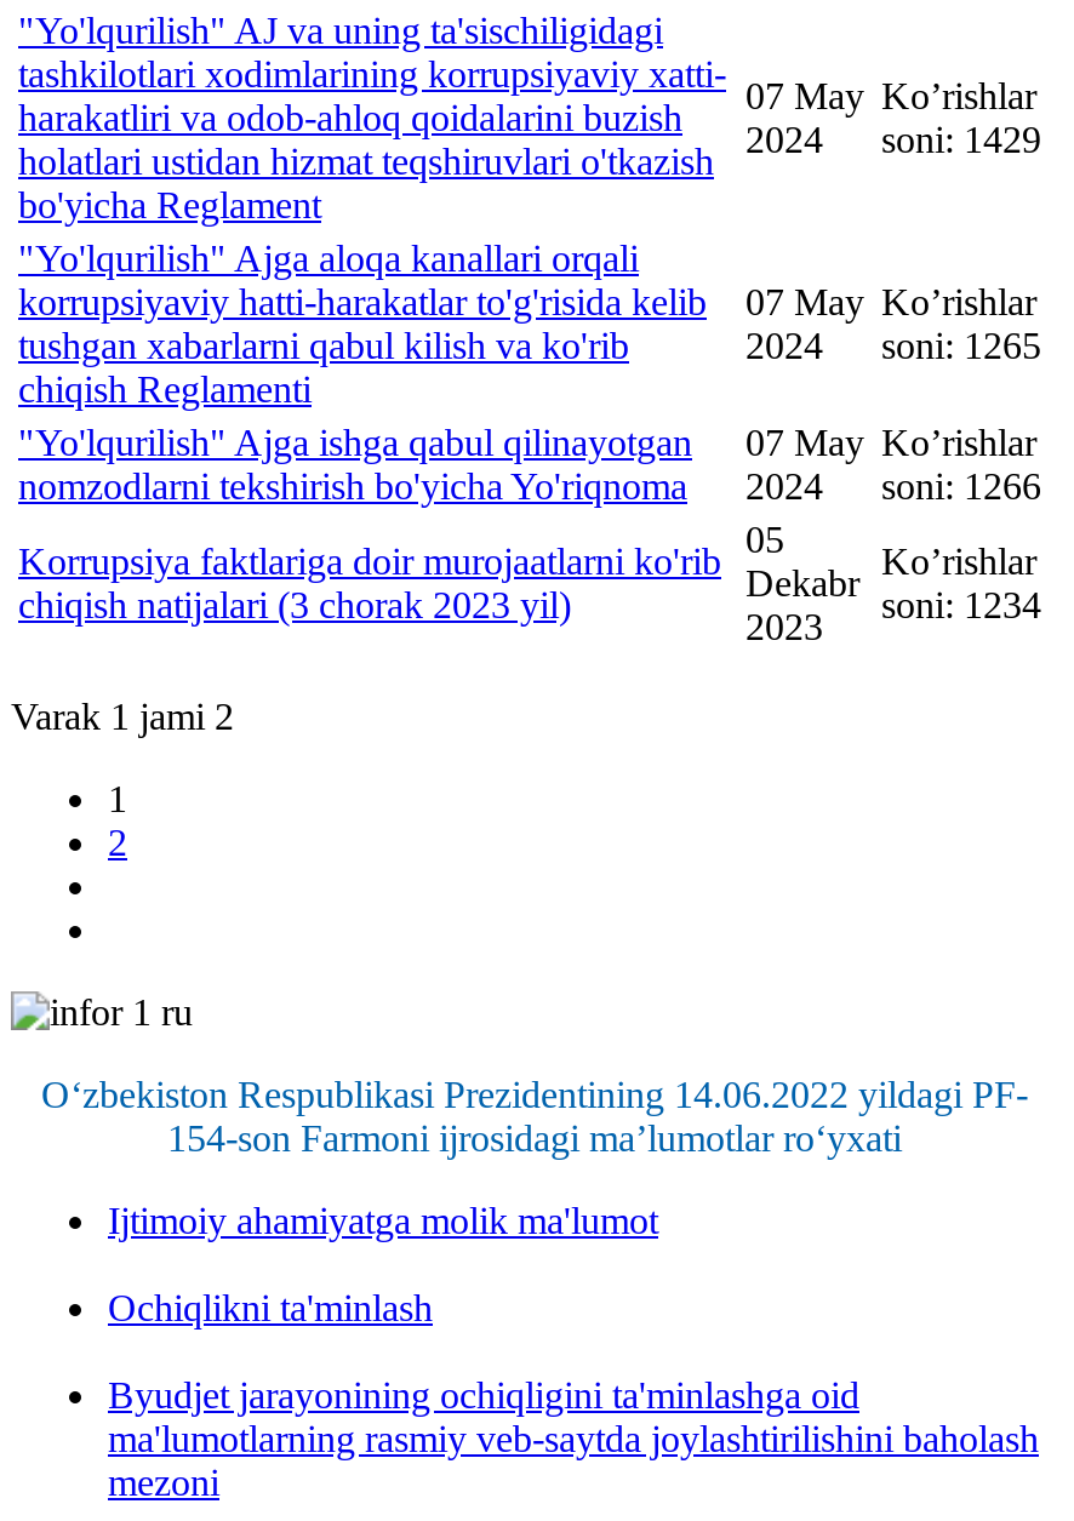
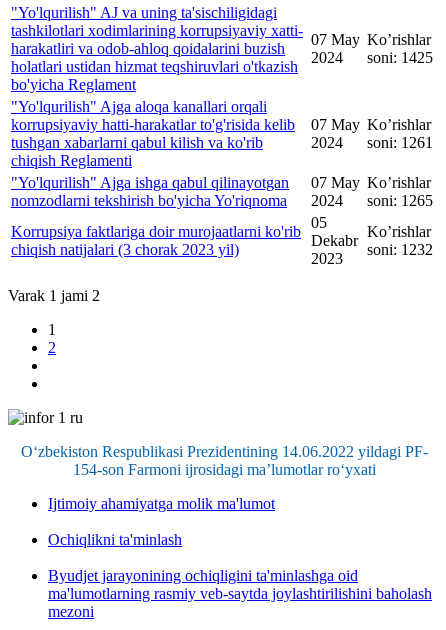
- 2024 soni: 1429
+ 2024 soni: 1425

- 2024 soni: 1265
+ 2024 soni: 1261

- nomzodlarni tekshirish bo'yicha Yo'riqnoma 2024 soni: 1266
+ nomzodlarni tekshirish bo'yicha Yo'riqnoma 2024 soni: 1265

- soni: 1234
+ soni: 1232
